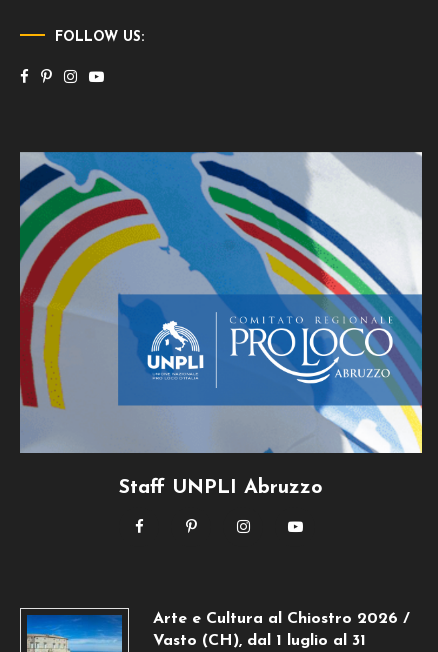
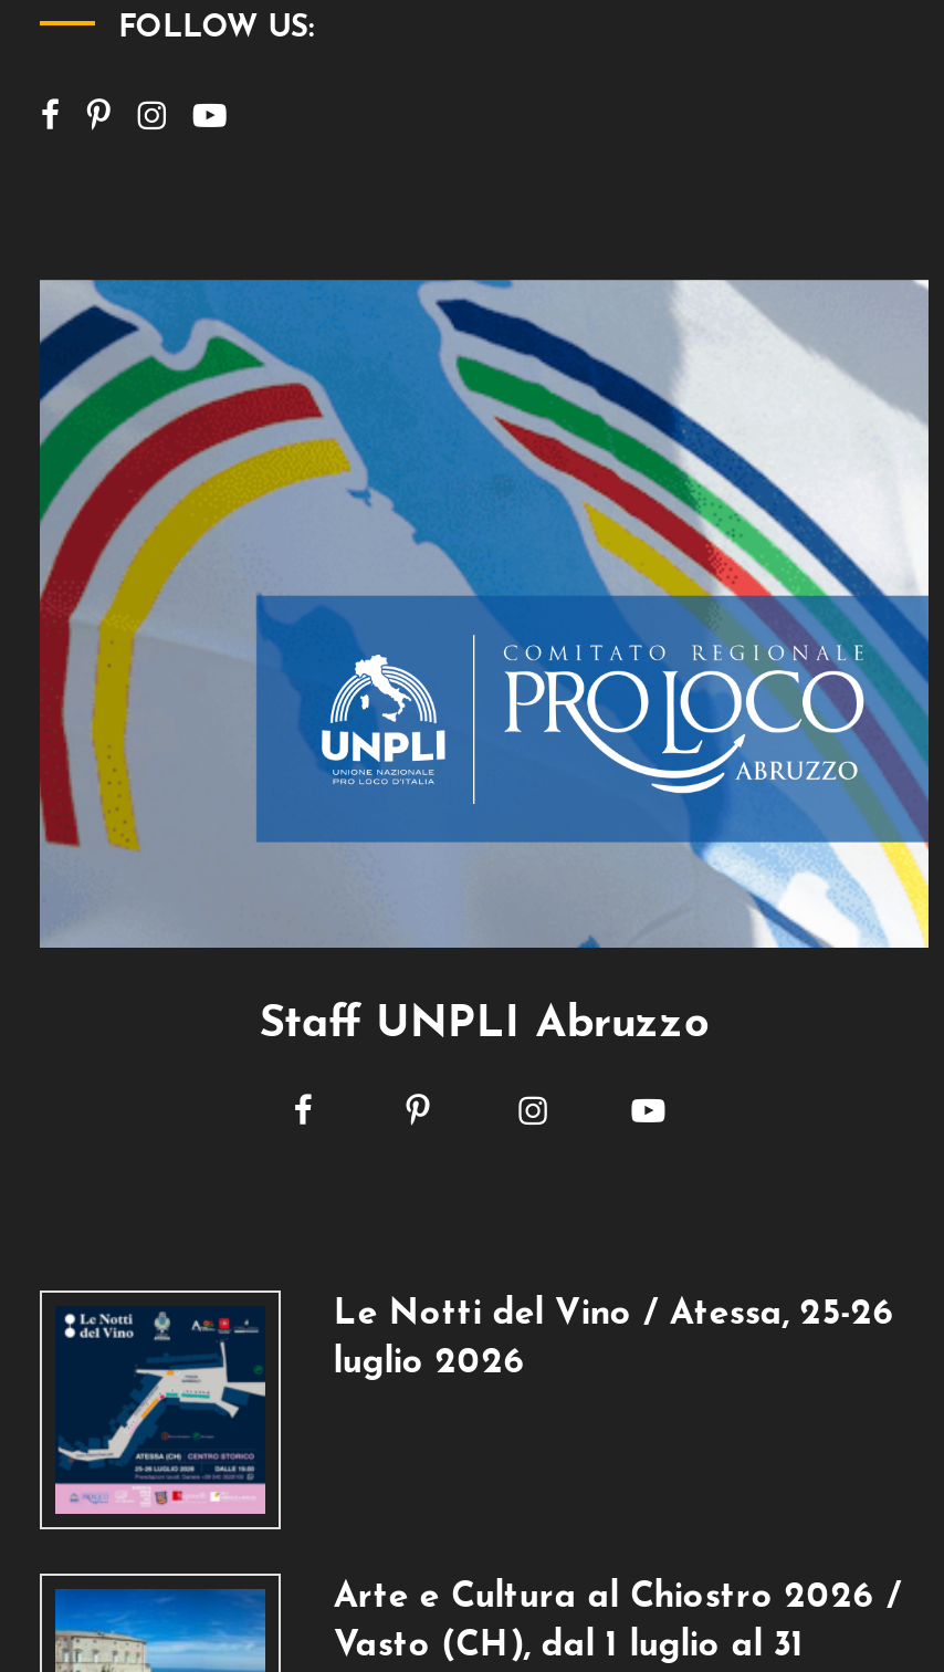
+ [image]
+ Le Notti del Vino / Atessa, 25-26
+ luglio 2026
